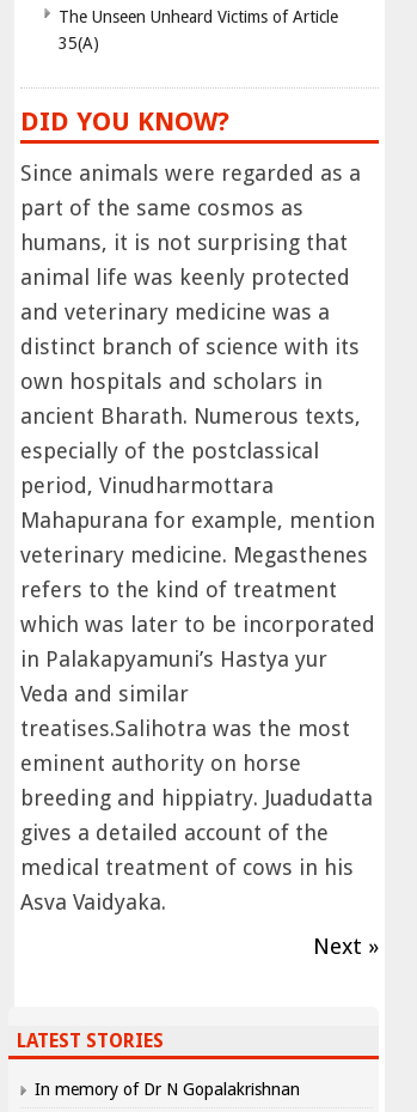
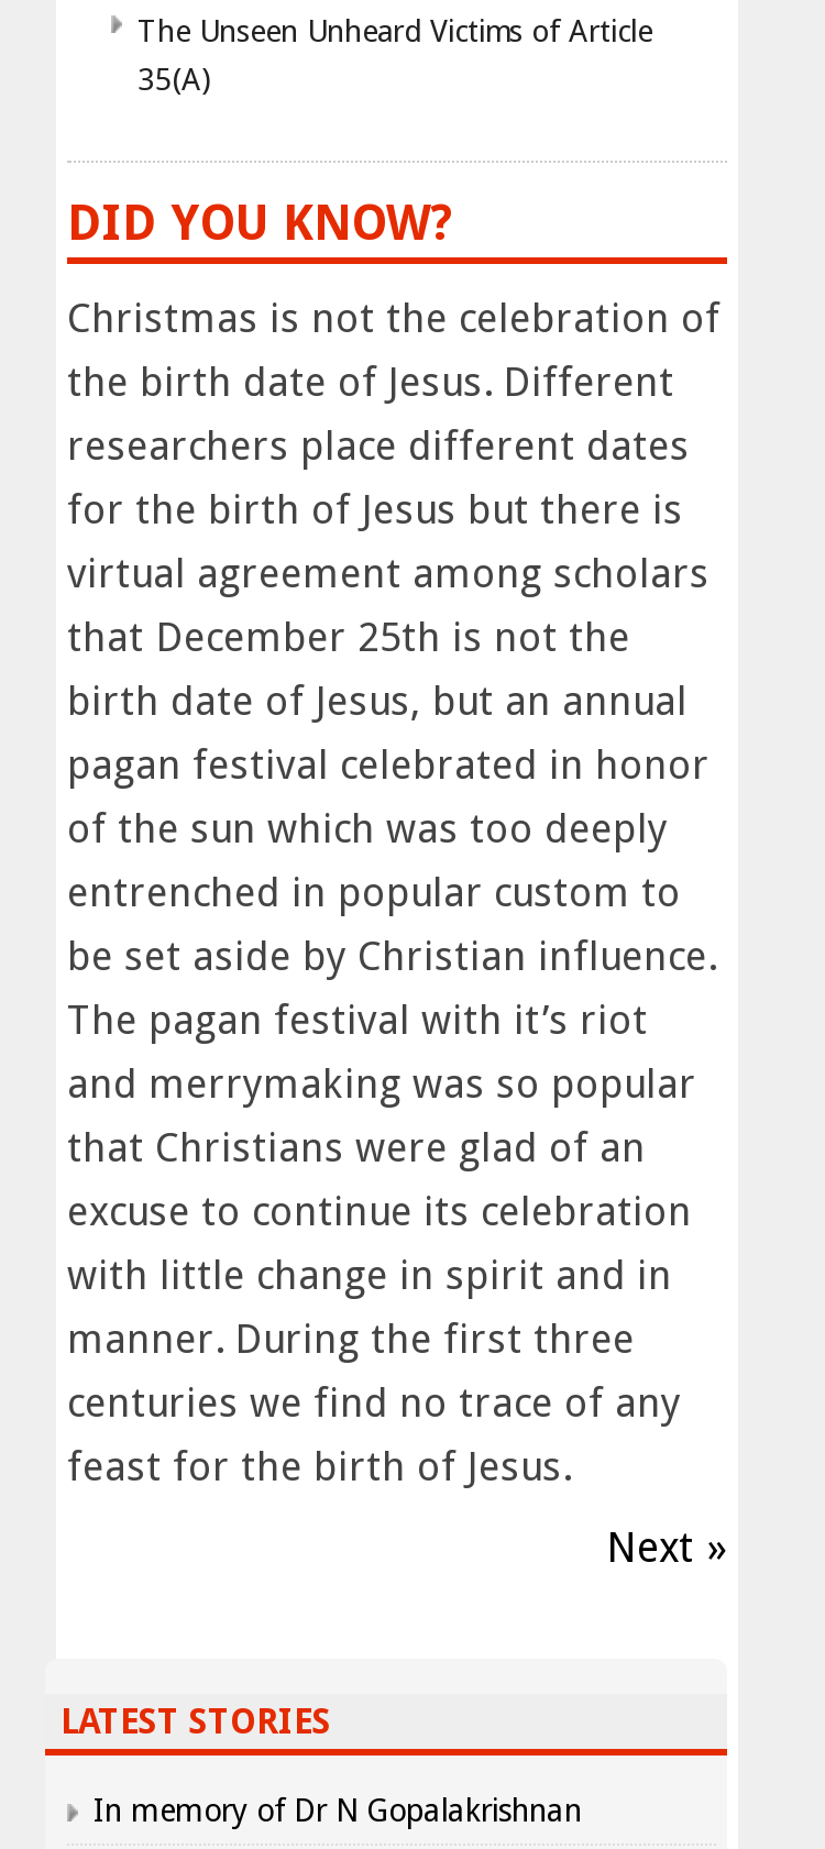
- Since animals were regarded as a
- part of the same cosmos as
- humans, it is not surprising that
- animal life was keenly protected
- and veterinary medicine was a
- distinct branch of science with its
- own hospitals and scholars in
- ancient Bharath. Numerous texts,
- especially of the postclassical
- period, Vinudharmottara
- Mahapurana for example, mention
- veterinary medicine. Megasthenes
- refers to the kind of treatment
- which was later to be incorporated
- in Palakapyamuni’s Hastya yur
- Veda and similar
- treatises.Salihotra was the most
- eminent authority on horse
- breeding and hippiatry. Juadudatta
- gives a detailed account of the
- medical treatment of cows in his
- Asva Vaidyaka.
+ Christmas is not the celebration of
+ the birth date of Jesus. Different
+ researchers place different dates
+ for the birth of Jesus but there is
+ virtual agreement among scholars
+ that December 25th is not the
+ birth date of Jesus, but an annual
+ pagan festival celebrated in honor
+ of the sun which was too deeply
+ entrenched in popular custom to
+ be set aside by Christian influence.
+ The pagan festival with it’s riot
+ and merrymaking was so popular
+ that Christians were glad of an
+ excuse to continue its celebration
+ with little change in spirit and in
+ manner. During the first three
+ centuries we find no trace of any
+ feast for the birth of Jesus.
